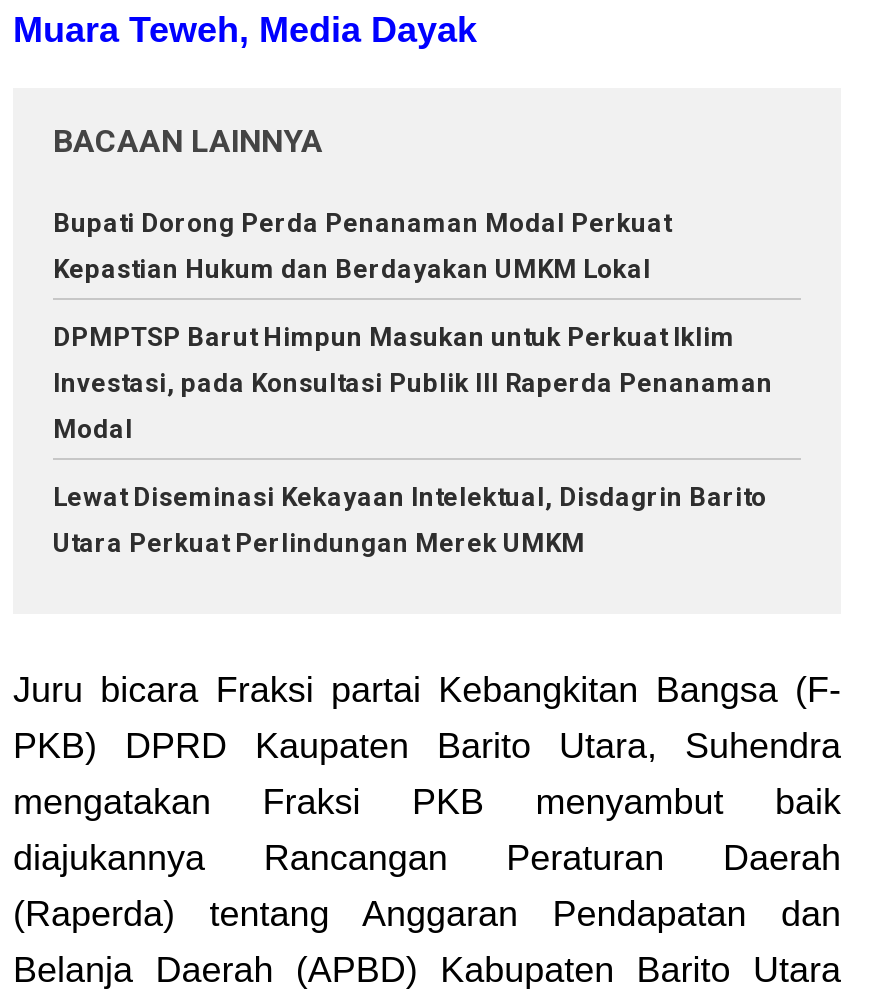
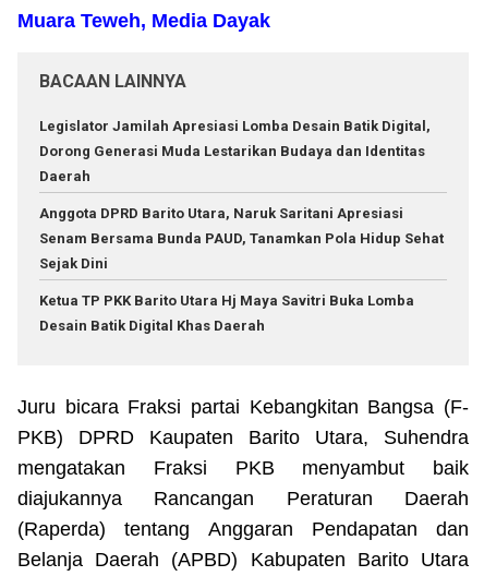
- Bupati Dorong Perda Penanaman Modal Perkuat
- Kepastian Hukum dan Berdayakan UMKM Lokal
- DPMPTSP Barut Himpun Masukan untuk Perkuat Iklim
- Investasi, pada Konsultasi Publik III Raperda Penanaman
- Modal
- Lewat Diseminasi Kekayaan Intelektual, Disdagrin Barito
- Utara Perkuat Perlindungan Merek UMKM
+ Legislator Jamilah Apresiasi Lomba Desain Batik Digital,
+ Dorong Generasi Muda Lestarikan Budaya dan Identitas
+ Daerah
+ Anggota DPRD Barito Utara, Naruk Saritani Apresiasi
+ Senam Bersama Bunda PAUD, Tanamkan Pola Hidup Sehat
+ Sejak Dini
+ Ketua TP PKK Barito Utara Hj Maya Savitri Buka Lomba
+ Desain Batik Digital Khas Daerah
